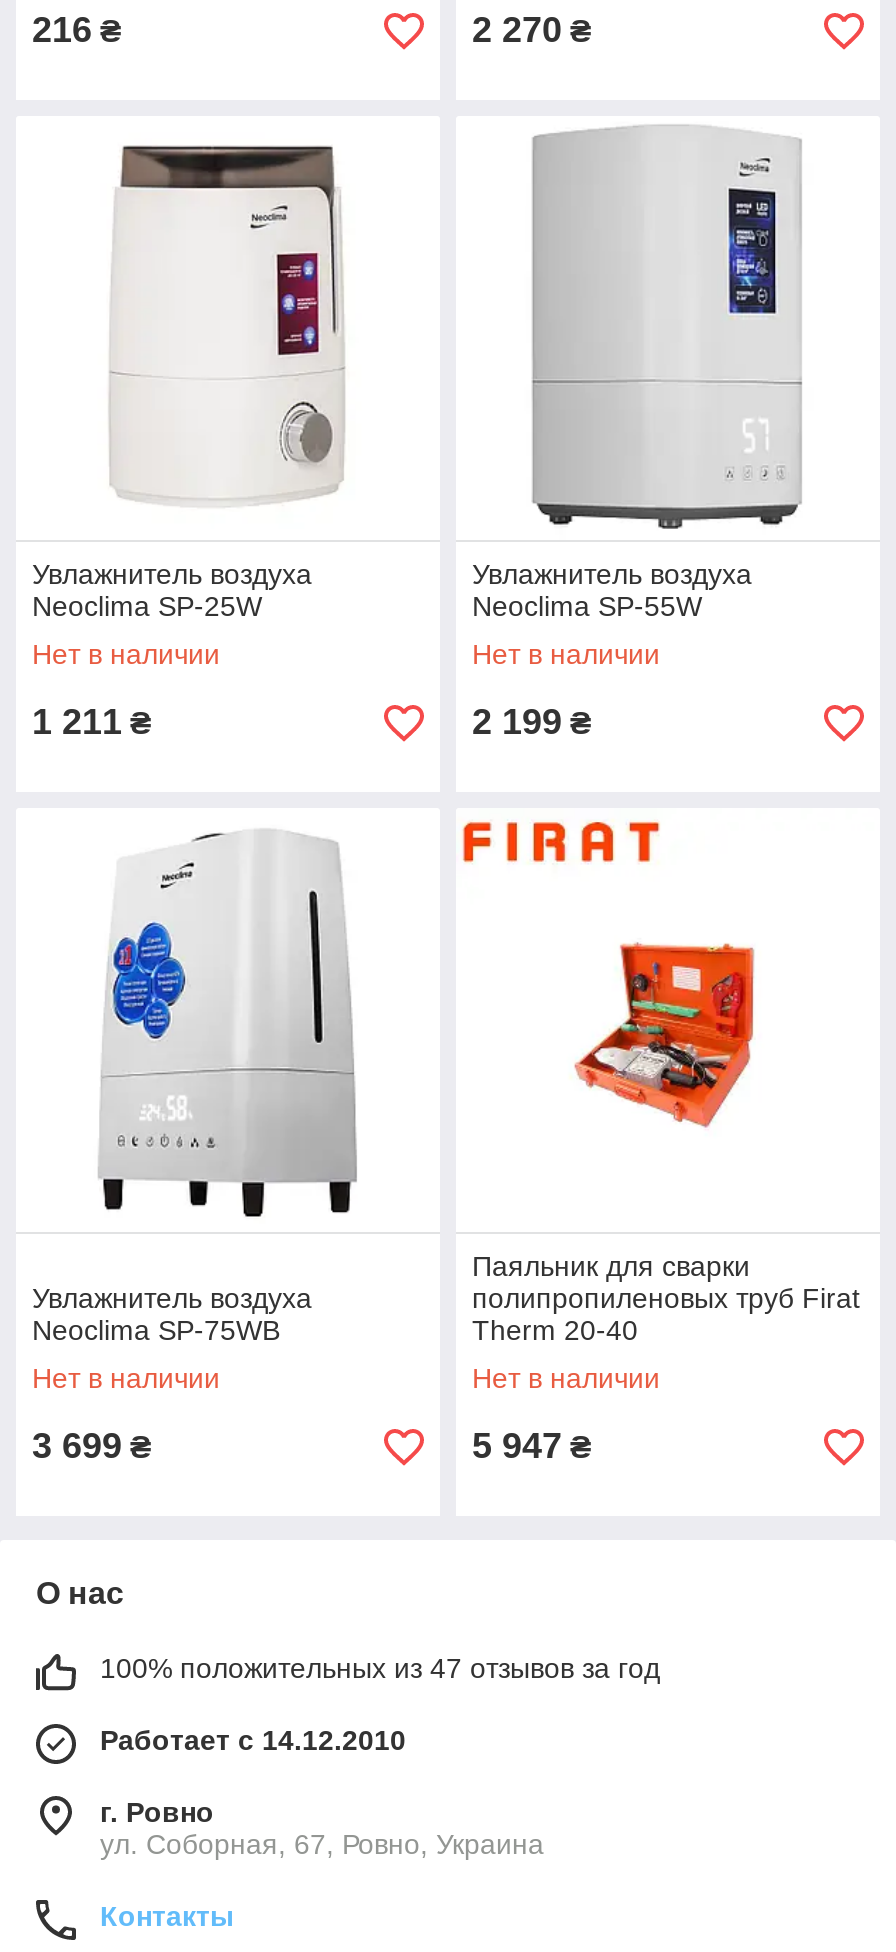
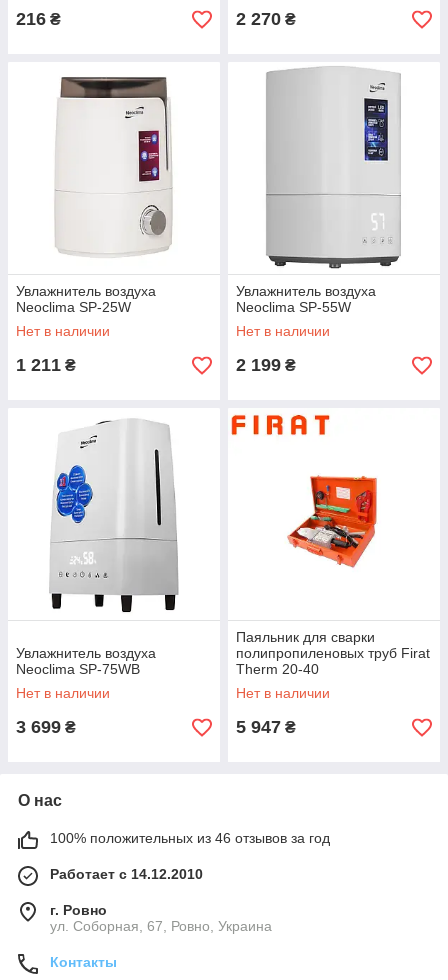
- 100% положительных из 47 отзывов за год
+ 100% положительных из 46 отзывов за год
